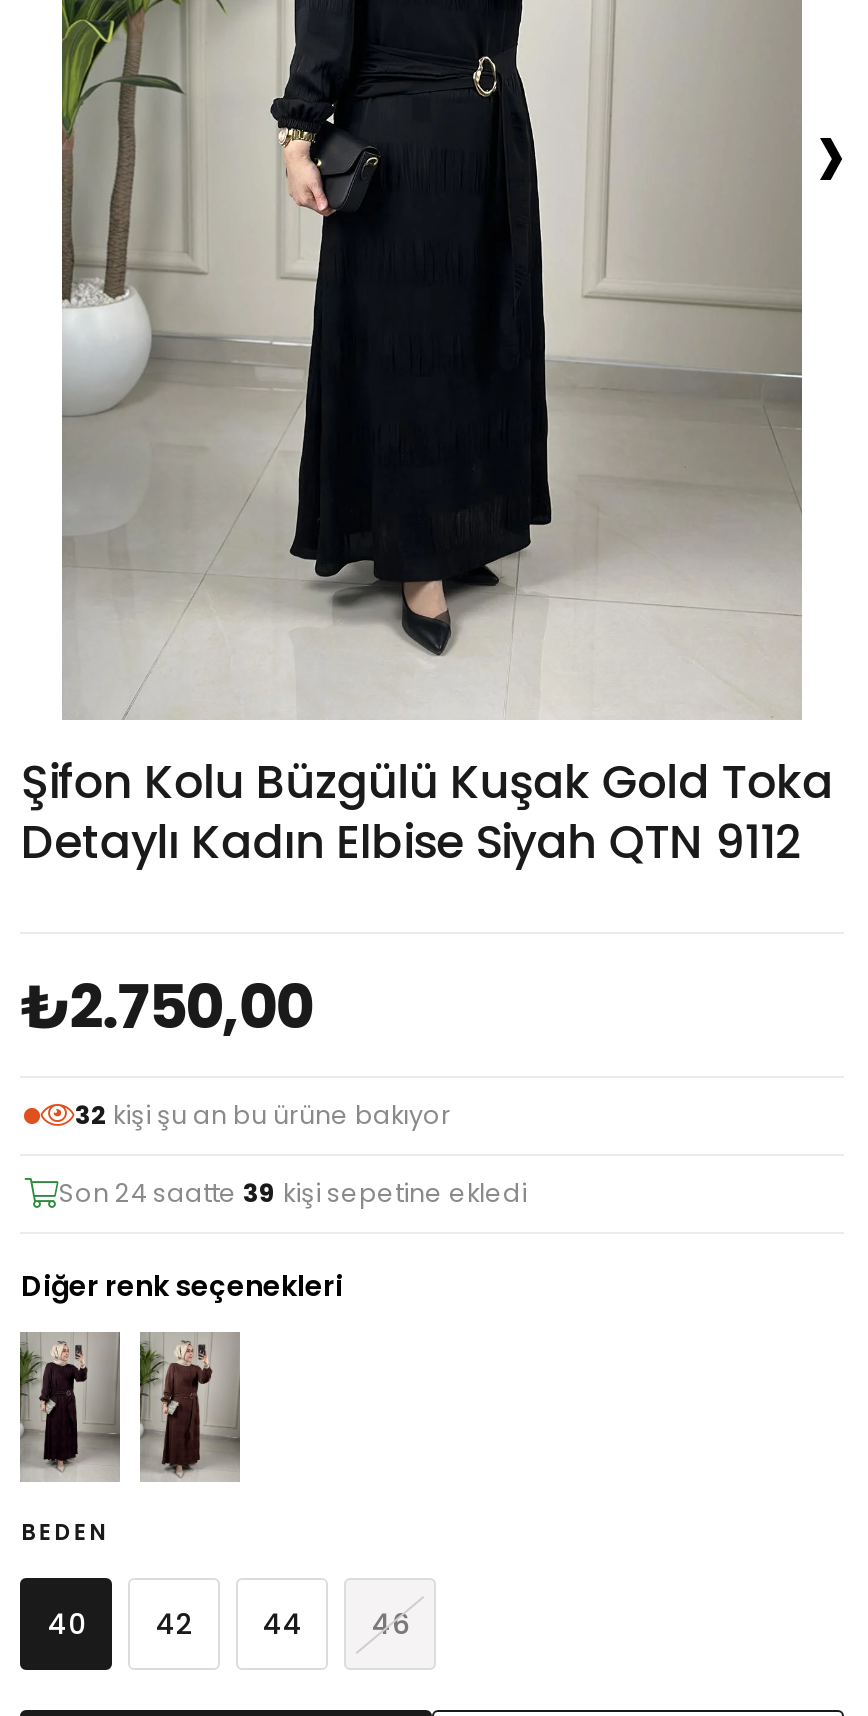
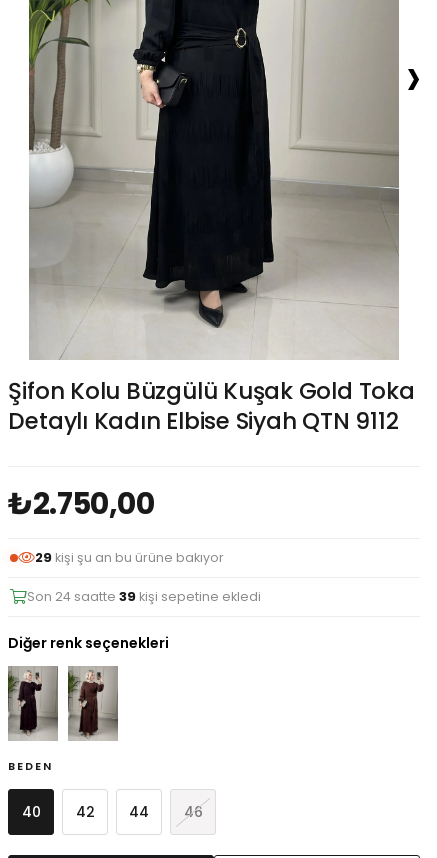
- 32 kişi şu an bu ürüne bakıyor
+ 29 kişi şu an bu ürüne bakıyor
